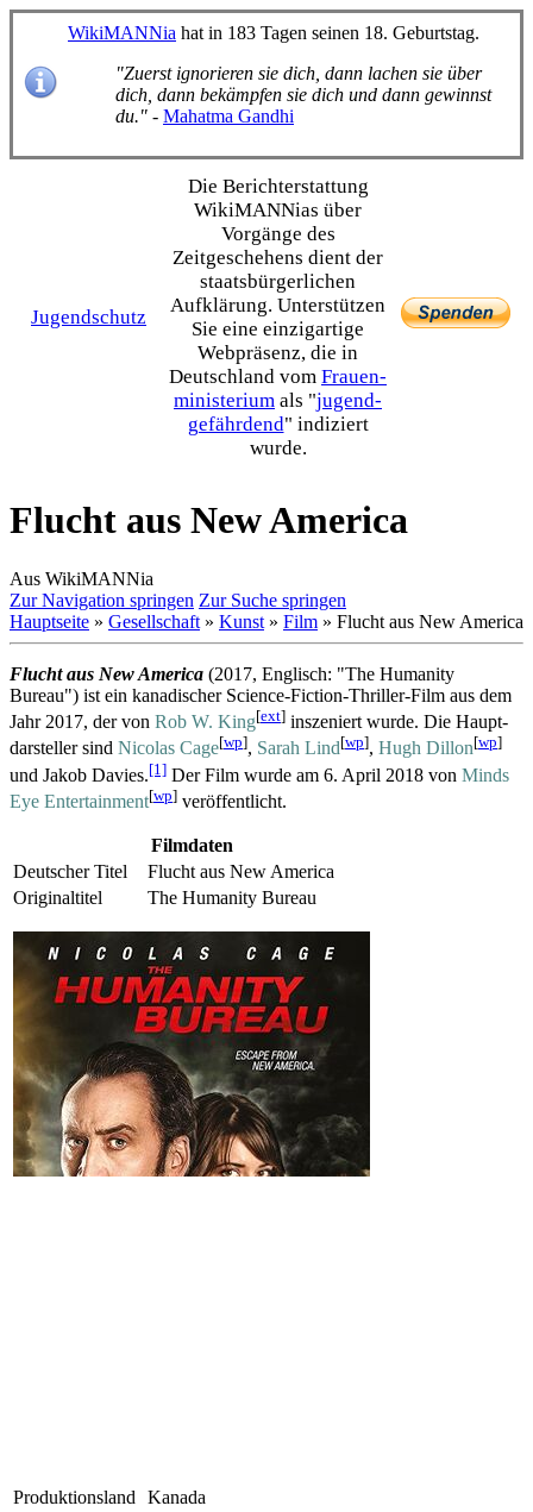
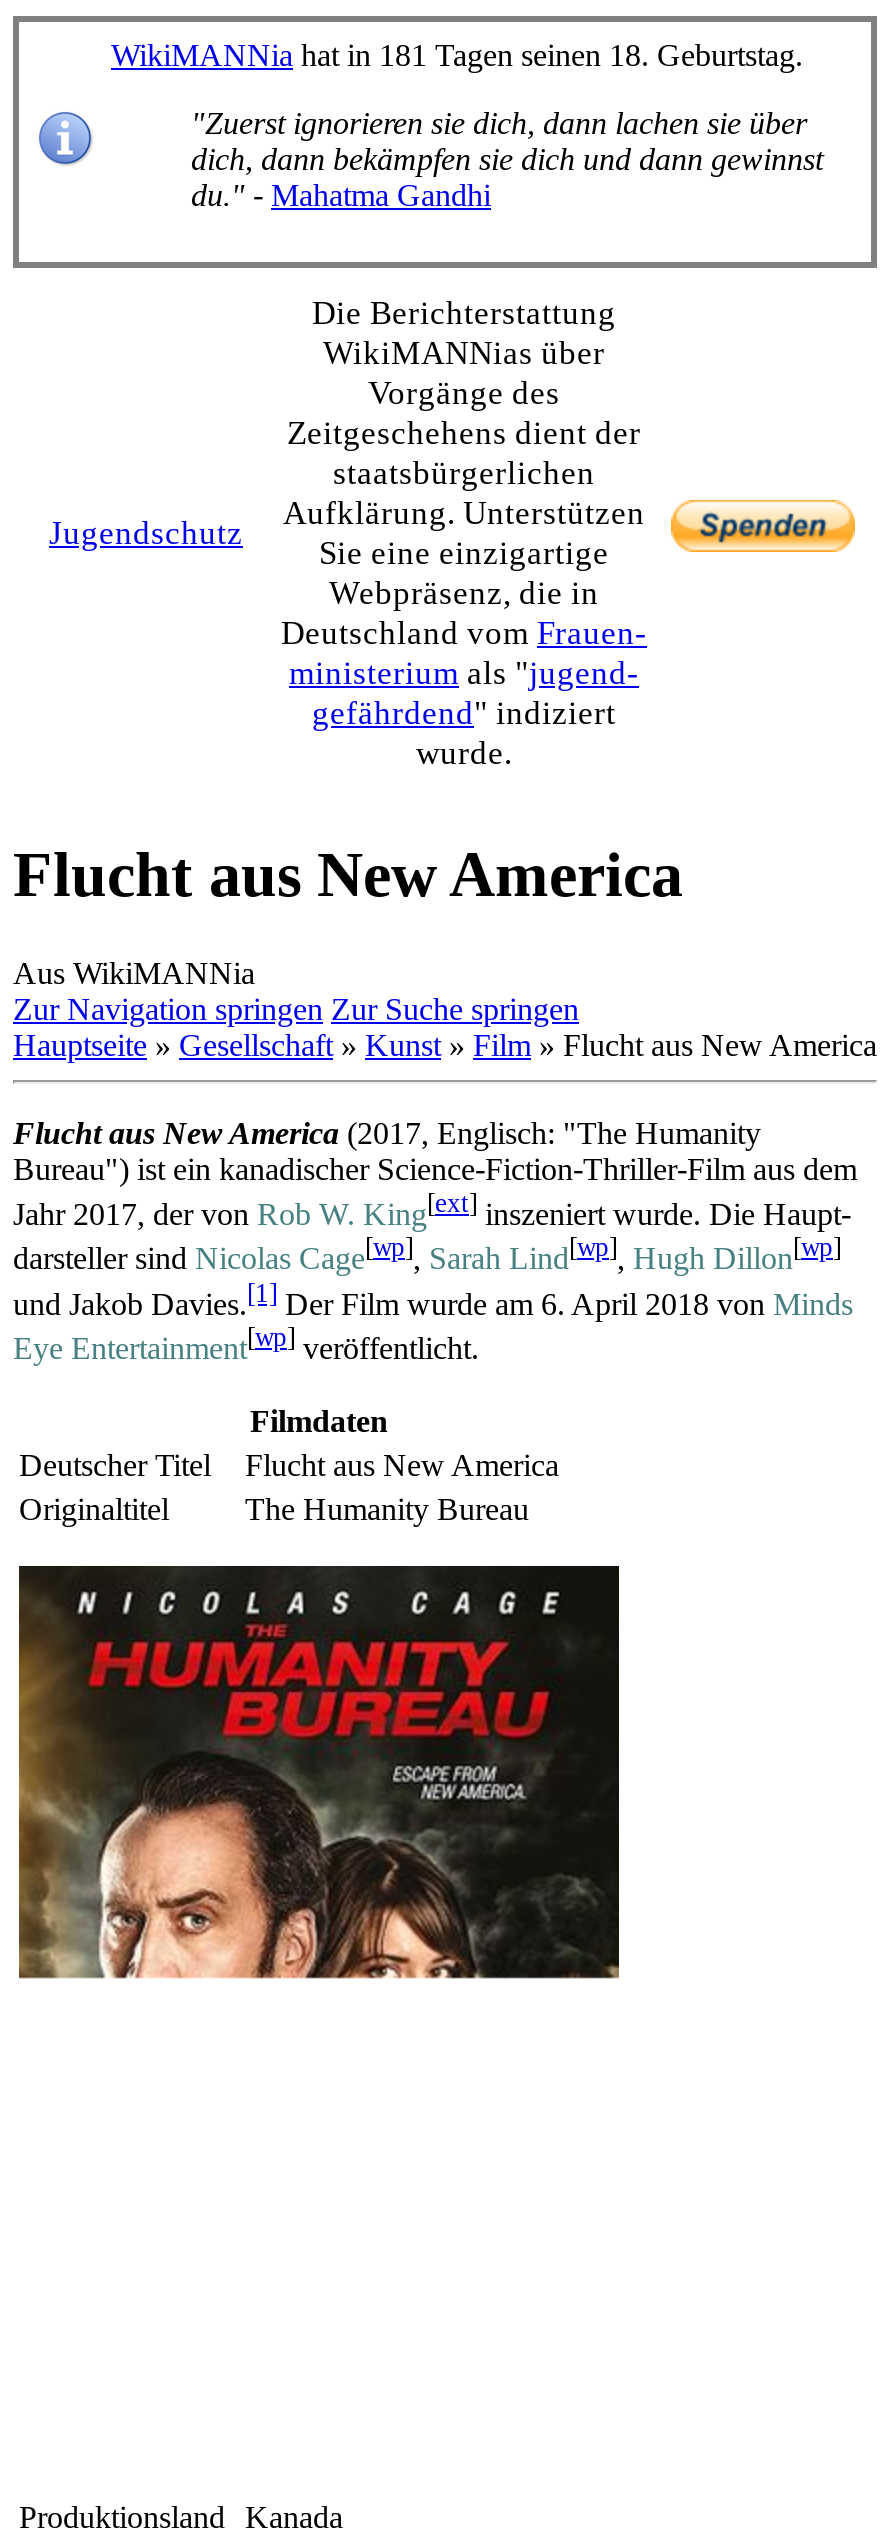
- WikiMANNia hat in 183 Tagen seinen 18. Geburtstag.
+ WikiMANNia hat in 181 Tagen seinen 18. Geburtstag.
